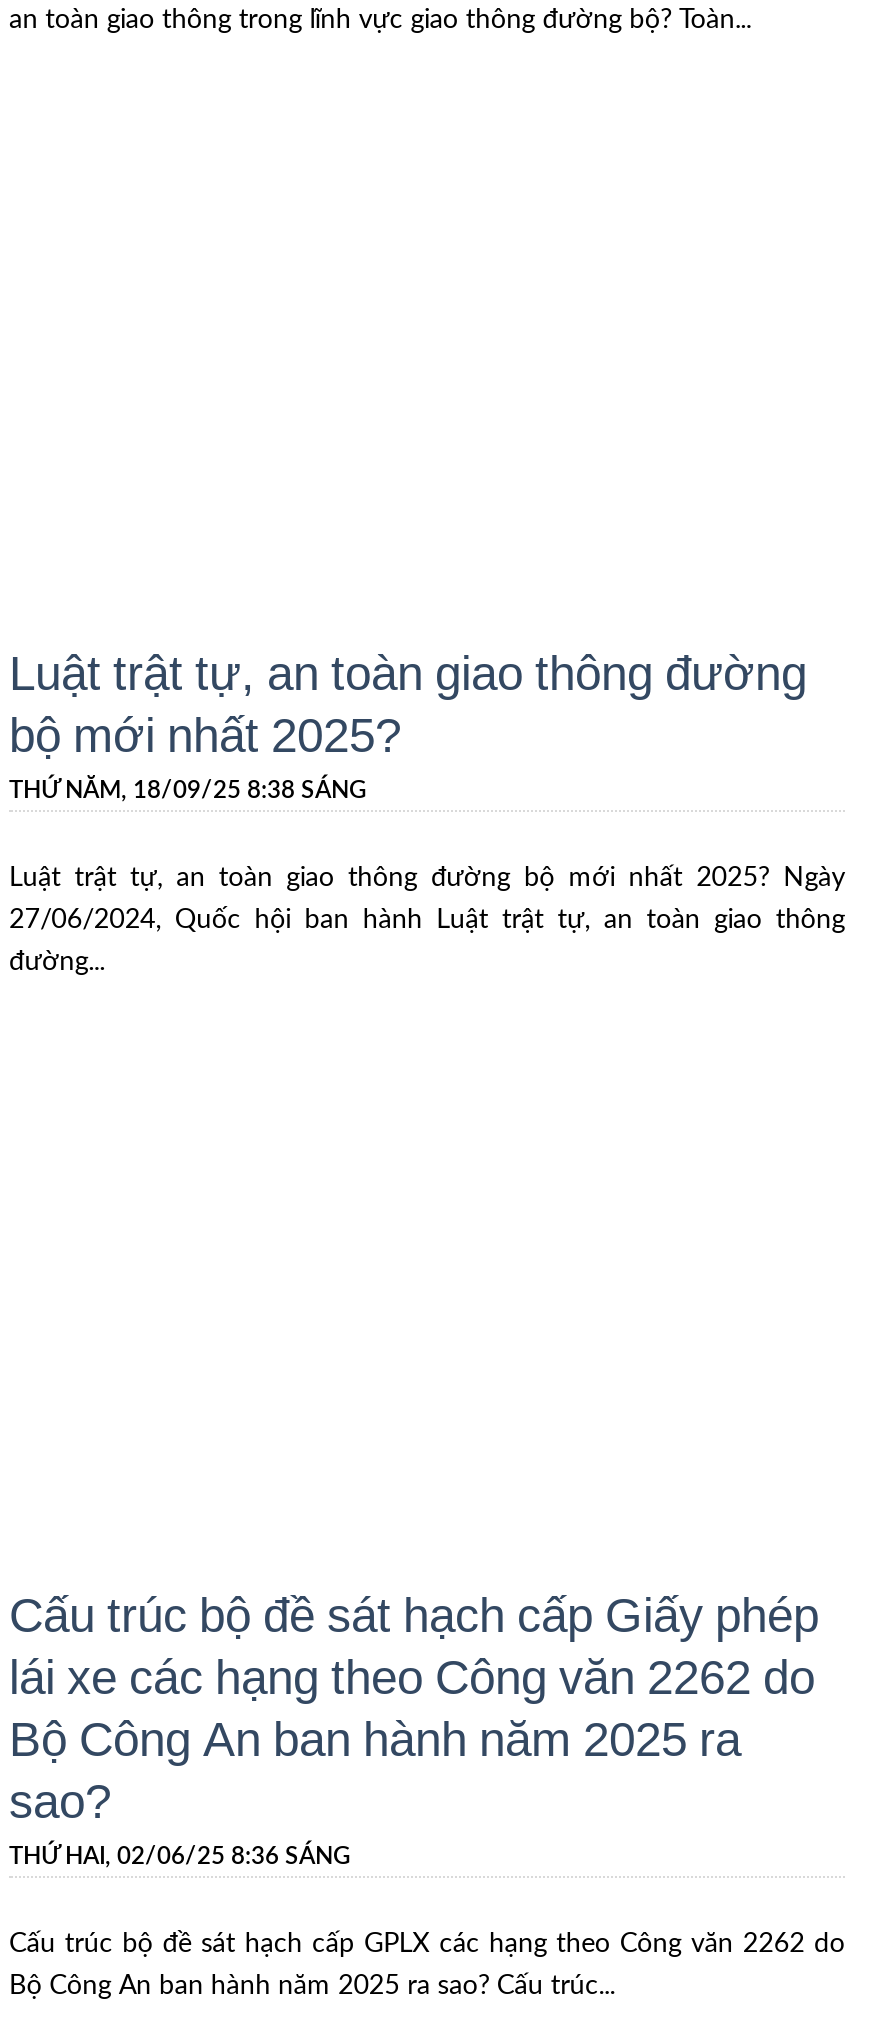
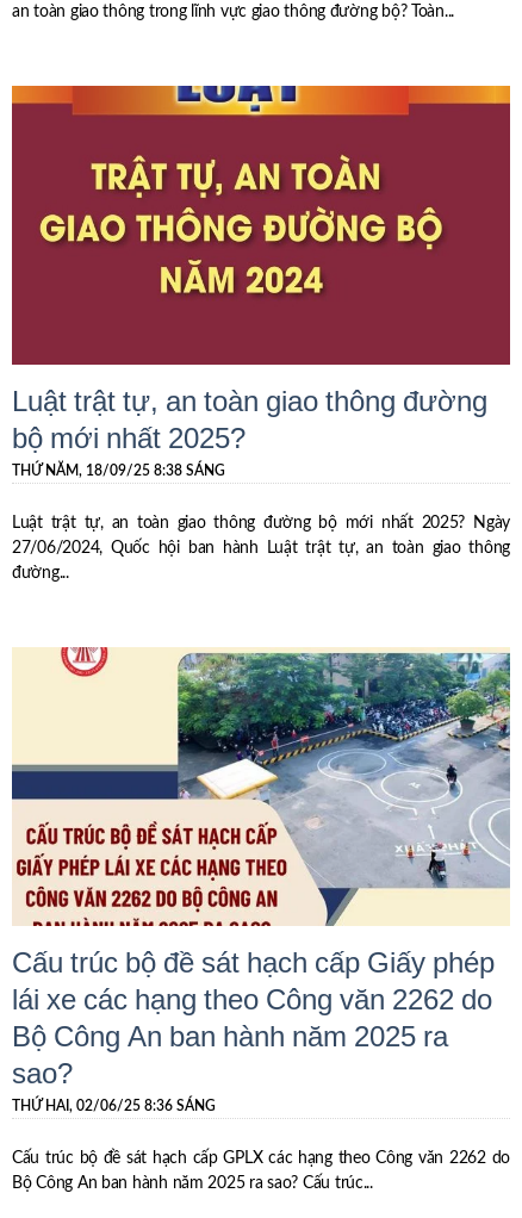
+ [image]

+ [image]
